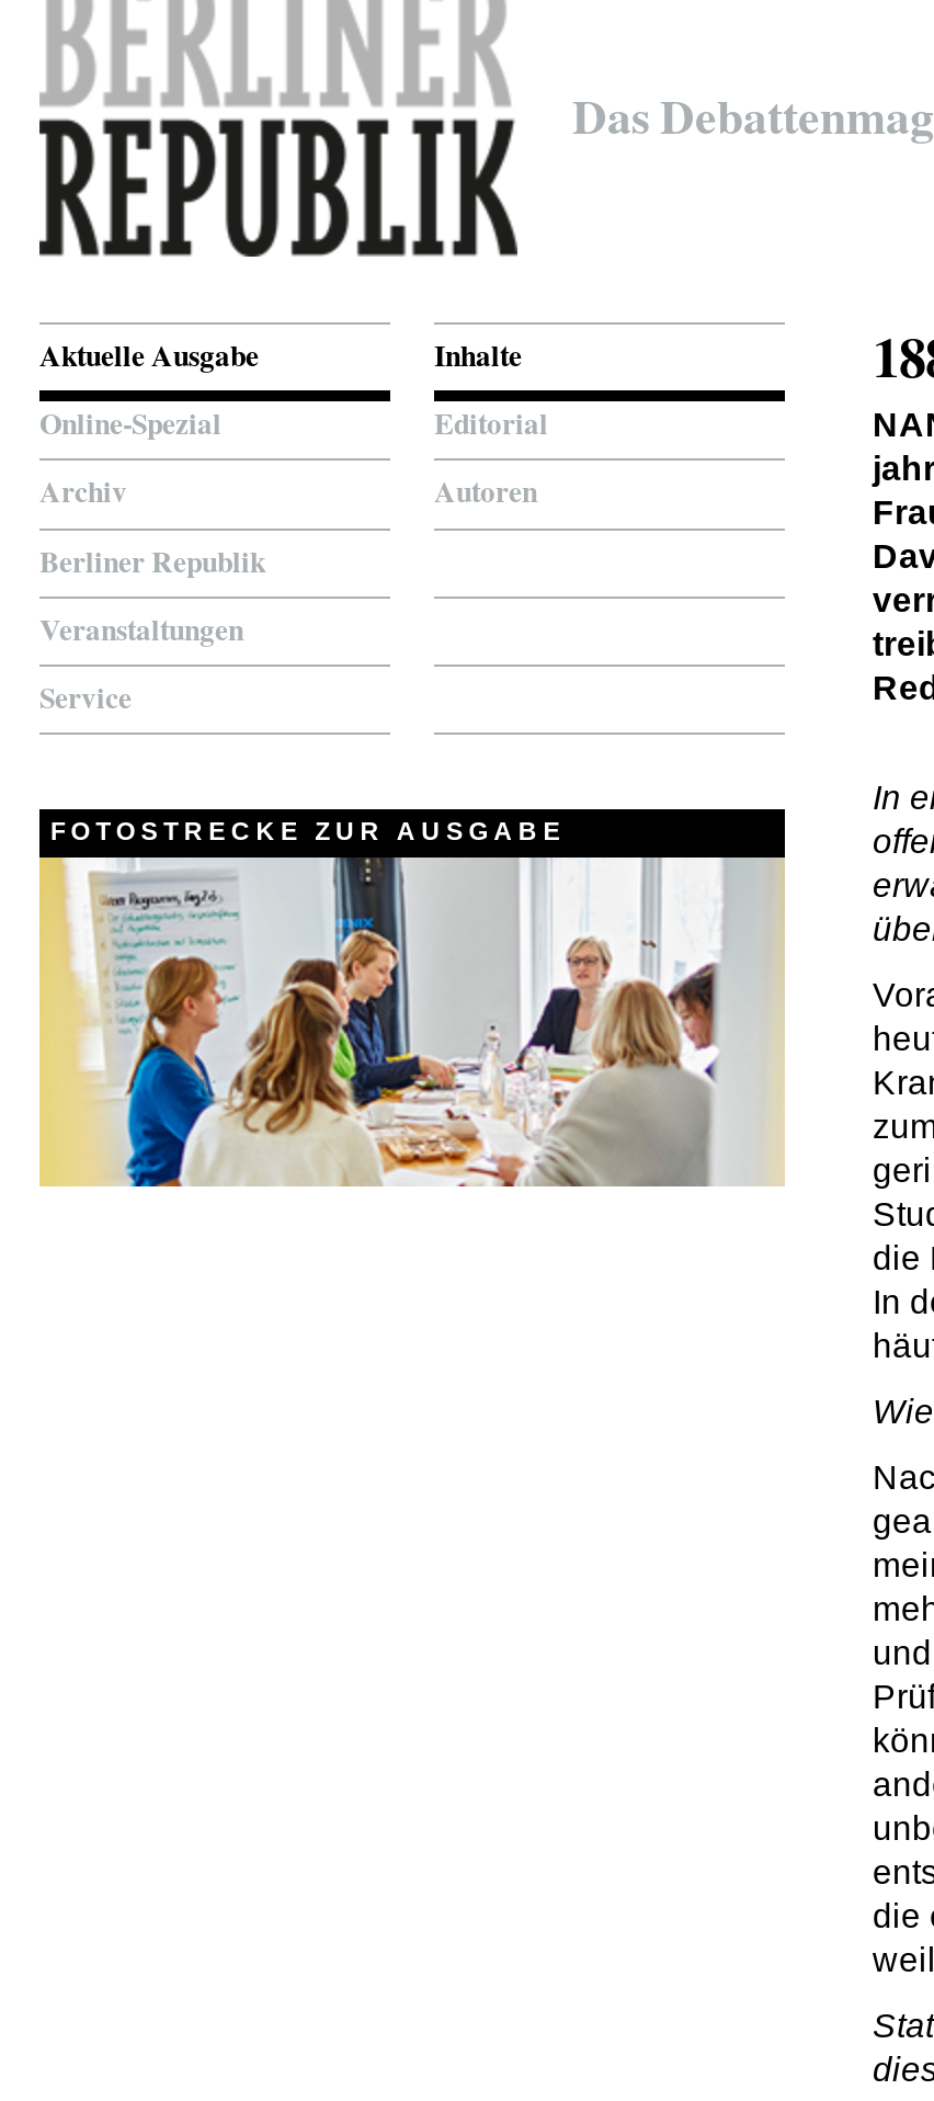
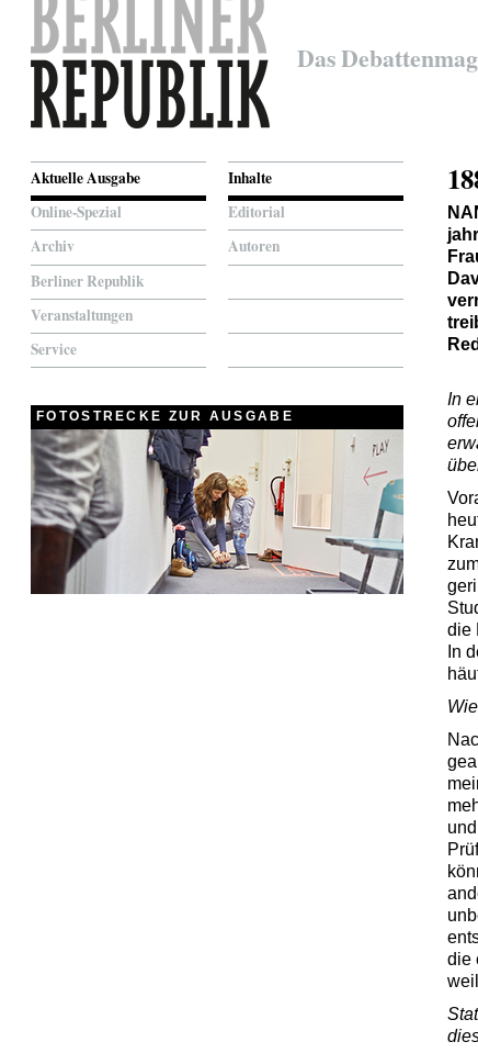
- [image]
+ [image]
